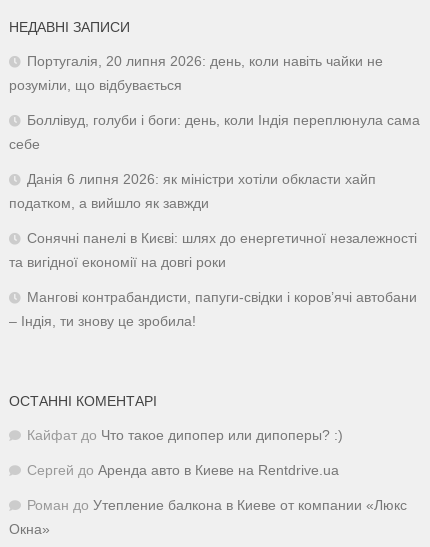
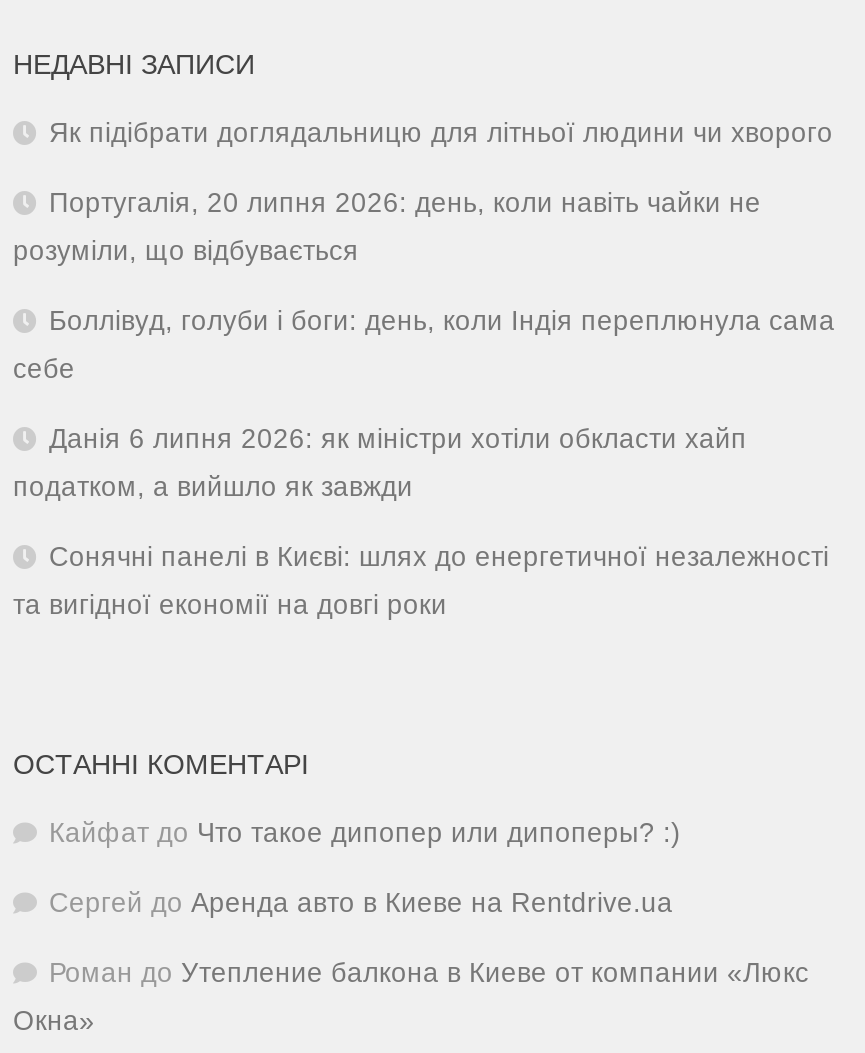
+ Як підібрати доглядальницю для літньої людини чи хворого

moved down: Португалія, 20 липня 2026: день, коли навіть чайки не | розуміли, що відбувається | Боллівуд, голуби і боги: день, коли Індія переплюнула сама | себе | Данія 6 липня 2026: як міністри хотіли обкласти хайп | податком, а вийшло як завжди | Сонячні панелі в Києві: шлях до енергетичної незалежності | та вигідної економії на довгі роки

- Мангові контрабандисти, папуги-свідки і коров’ячі автобани
- – Індія, ти знову це зробила!
